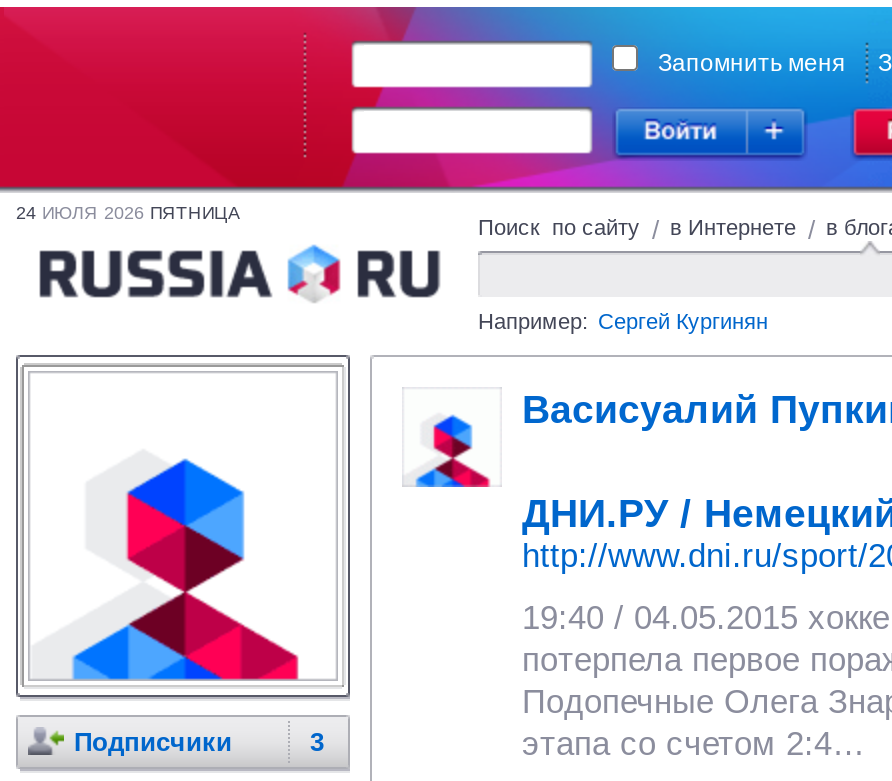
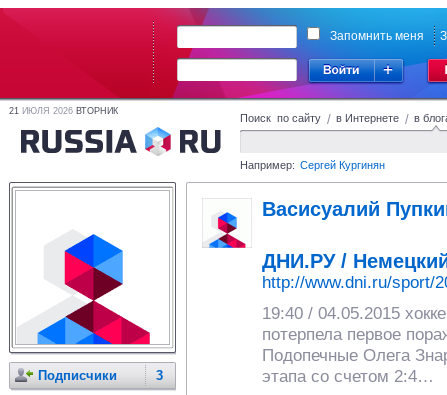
- 24 ИЮЛЯ 2026 ПЯТНИЦА
+ 21 ИЮЛЯ 2026 ВТОРНИК
